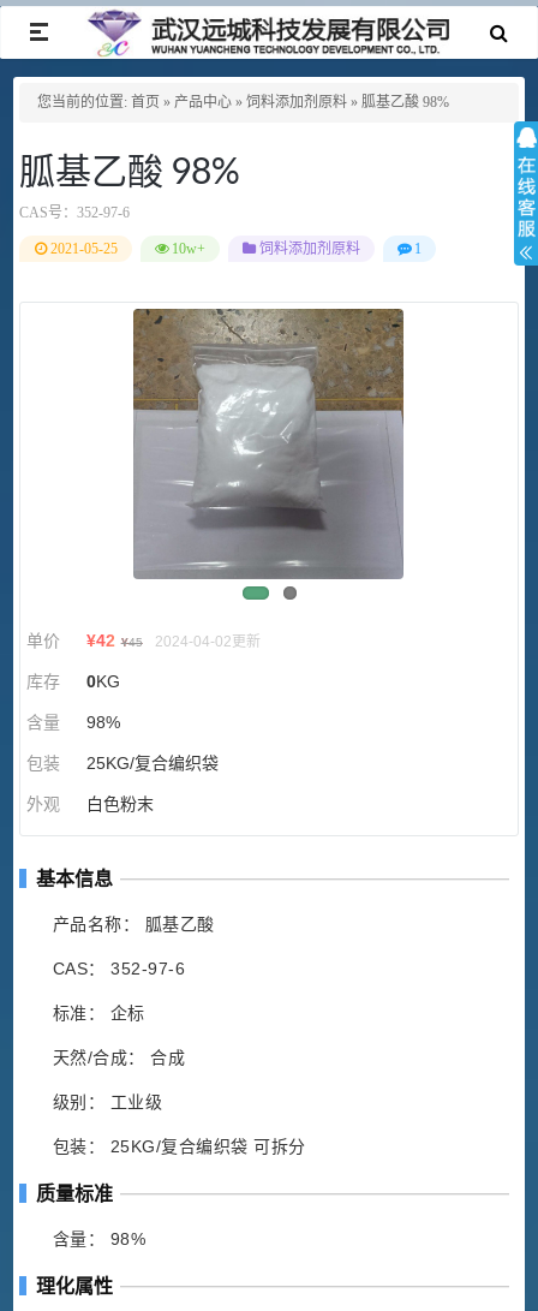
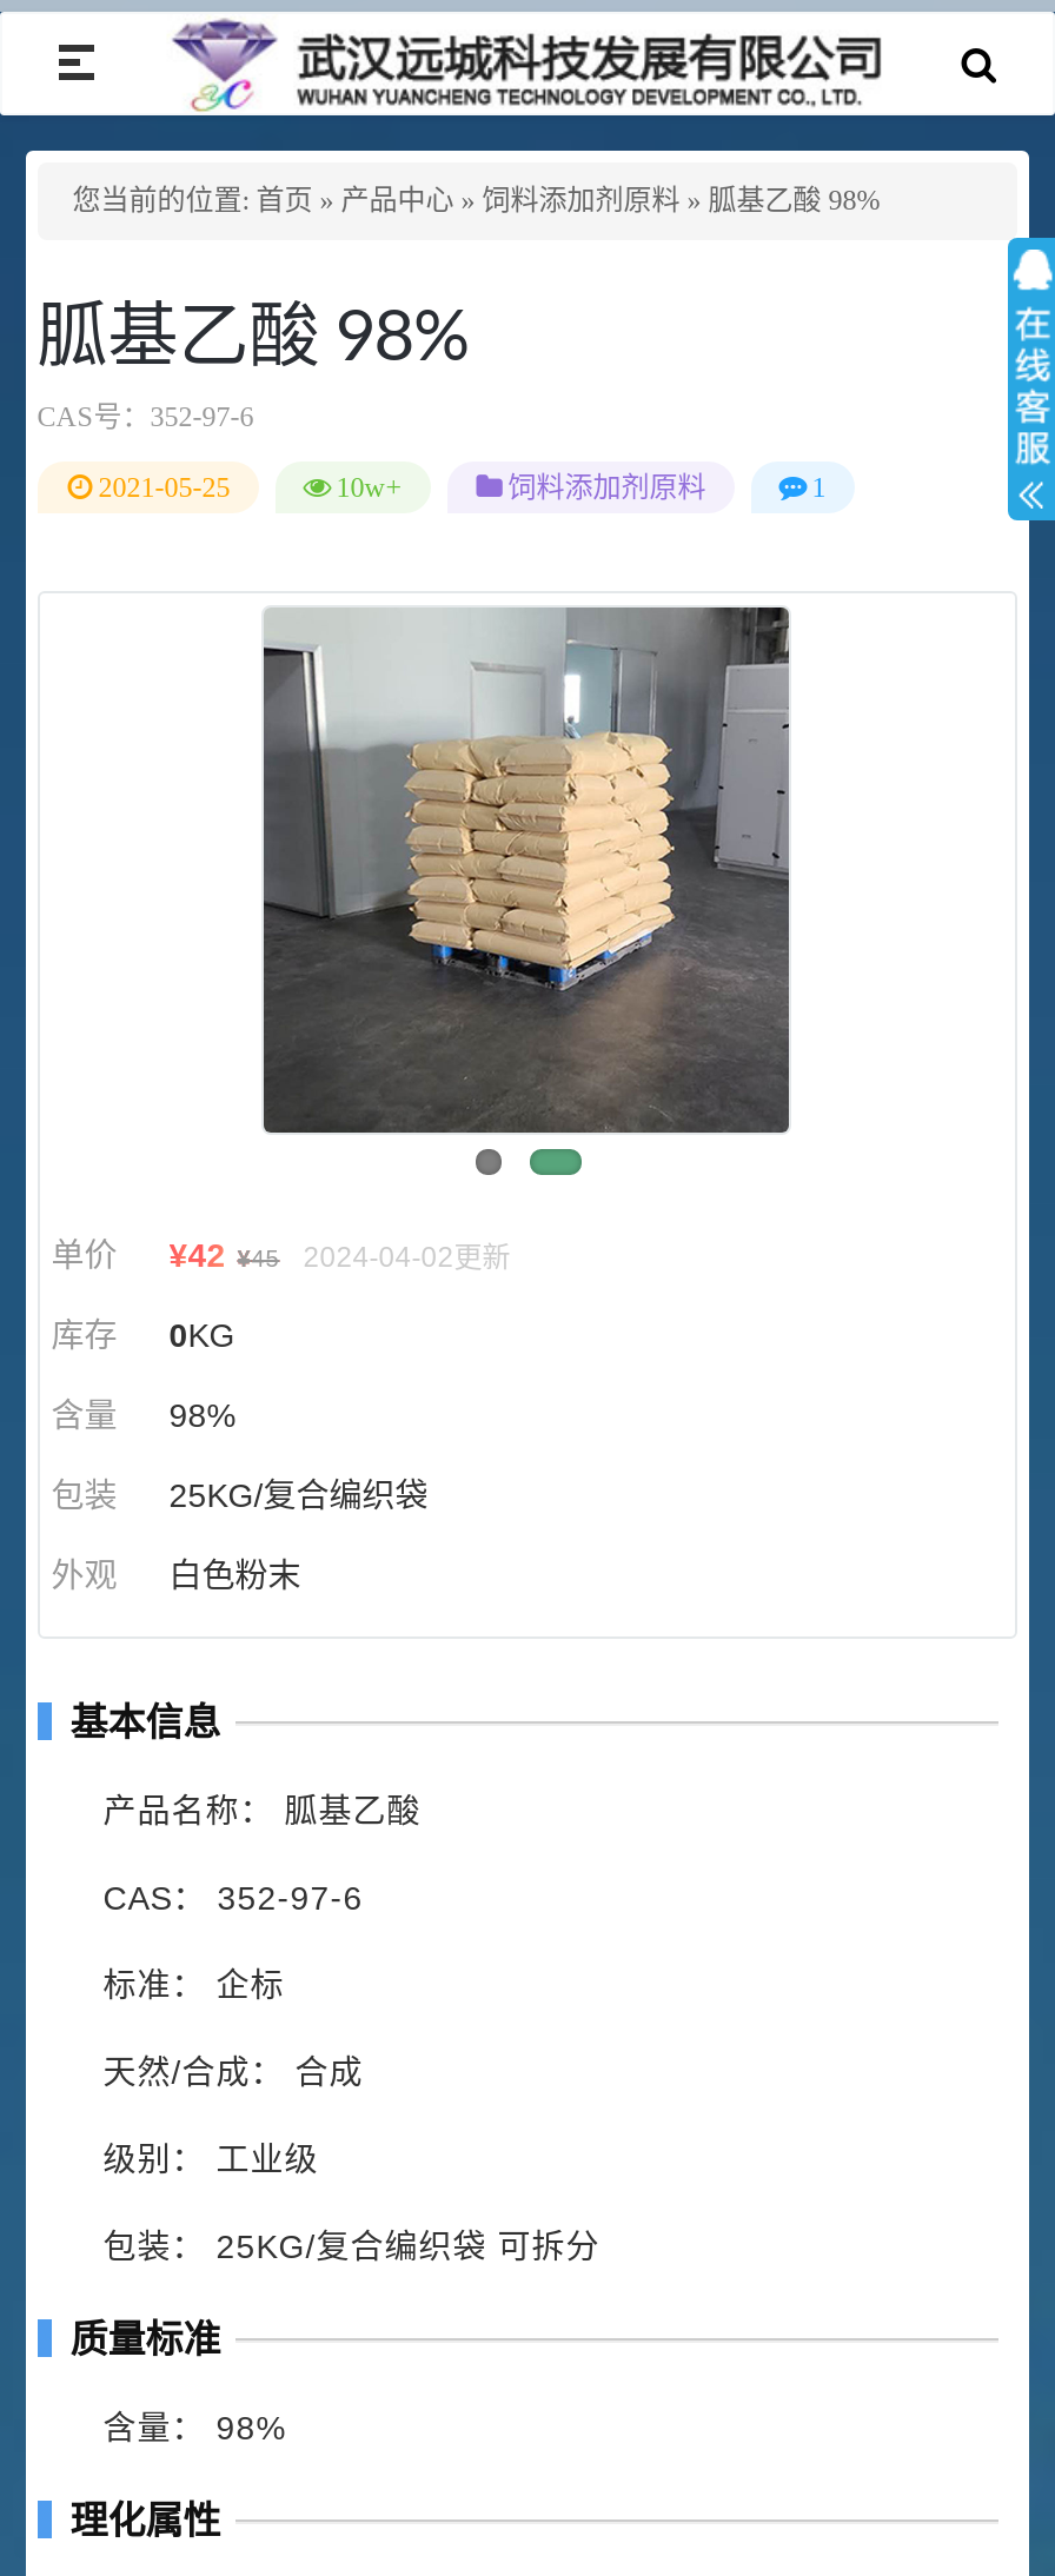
- [image]
+ [image]
